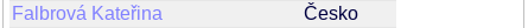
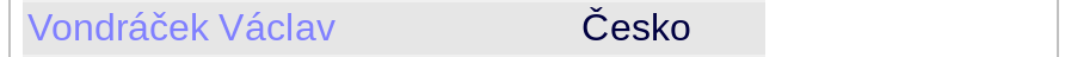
- Falbrová Kateřina
+ Vondráček Václav
